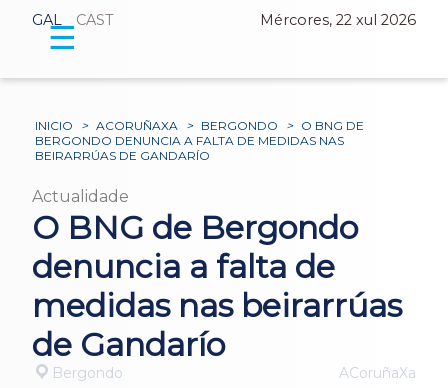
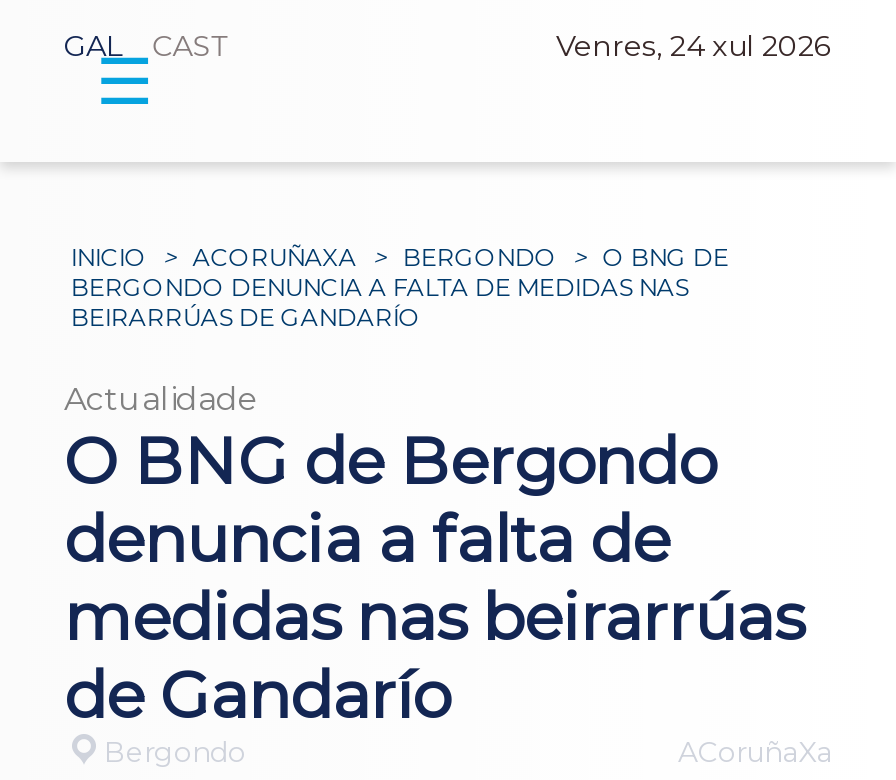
- Mércores, 22 xul 2026
+ Venres, 24 xul 2026
